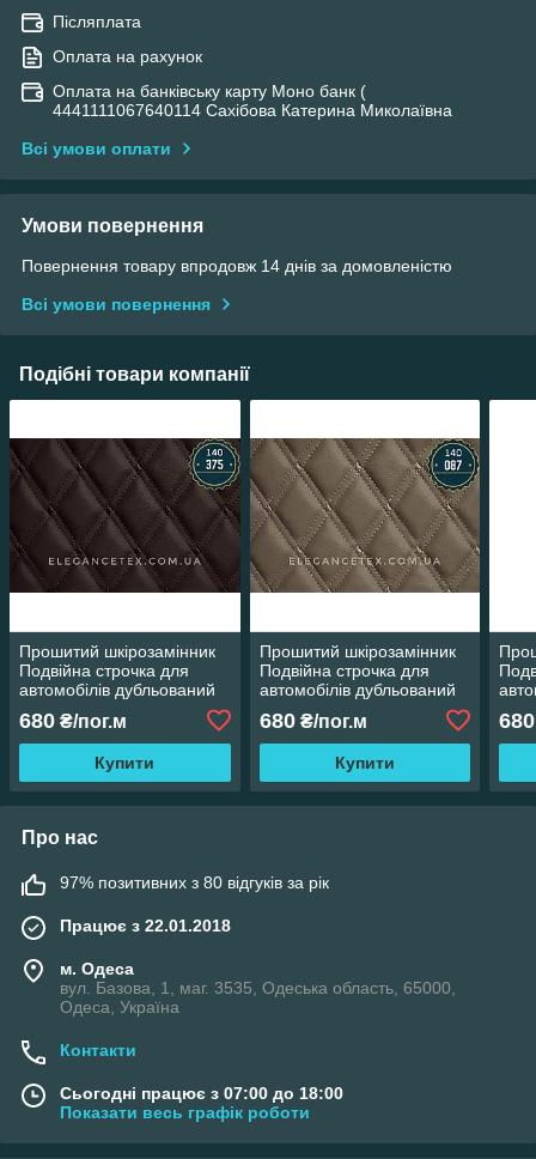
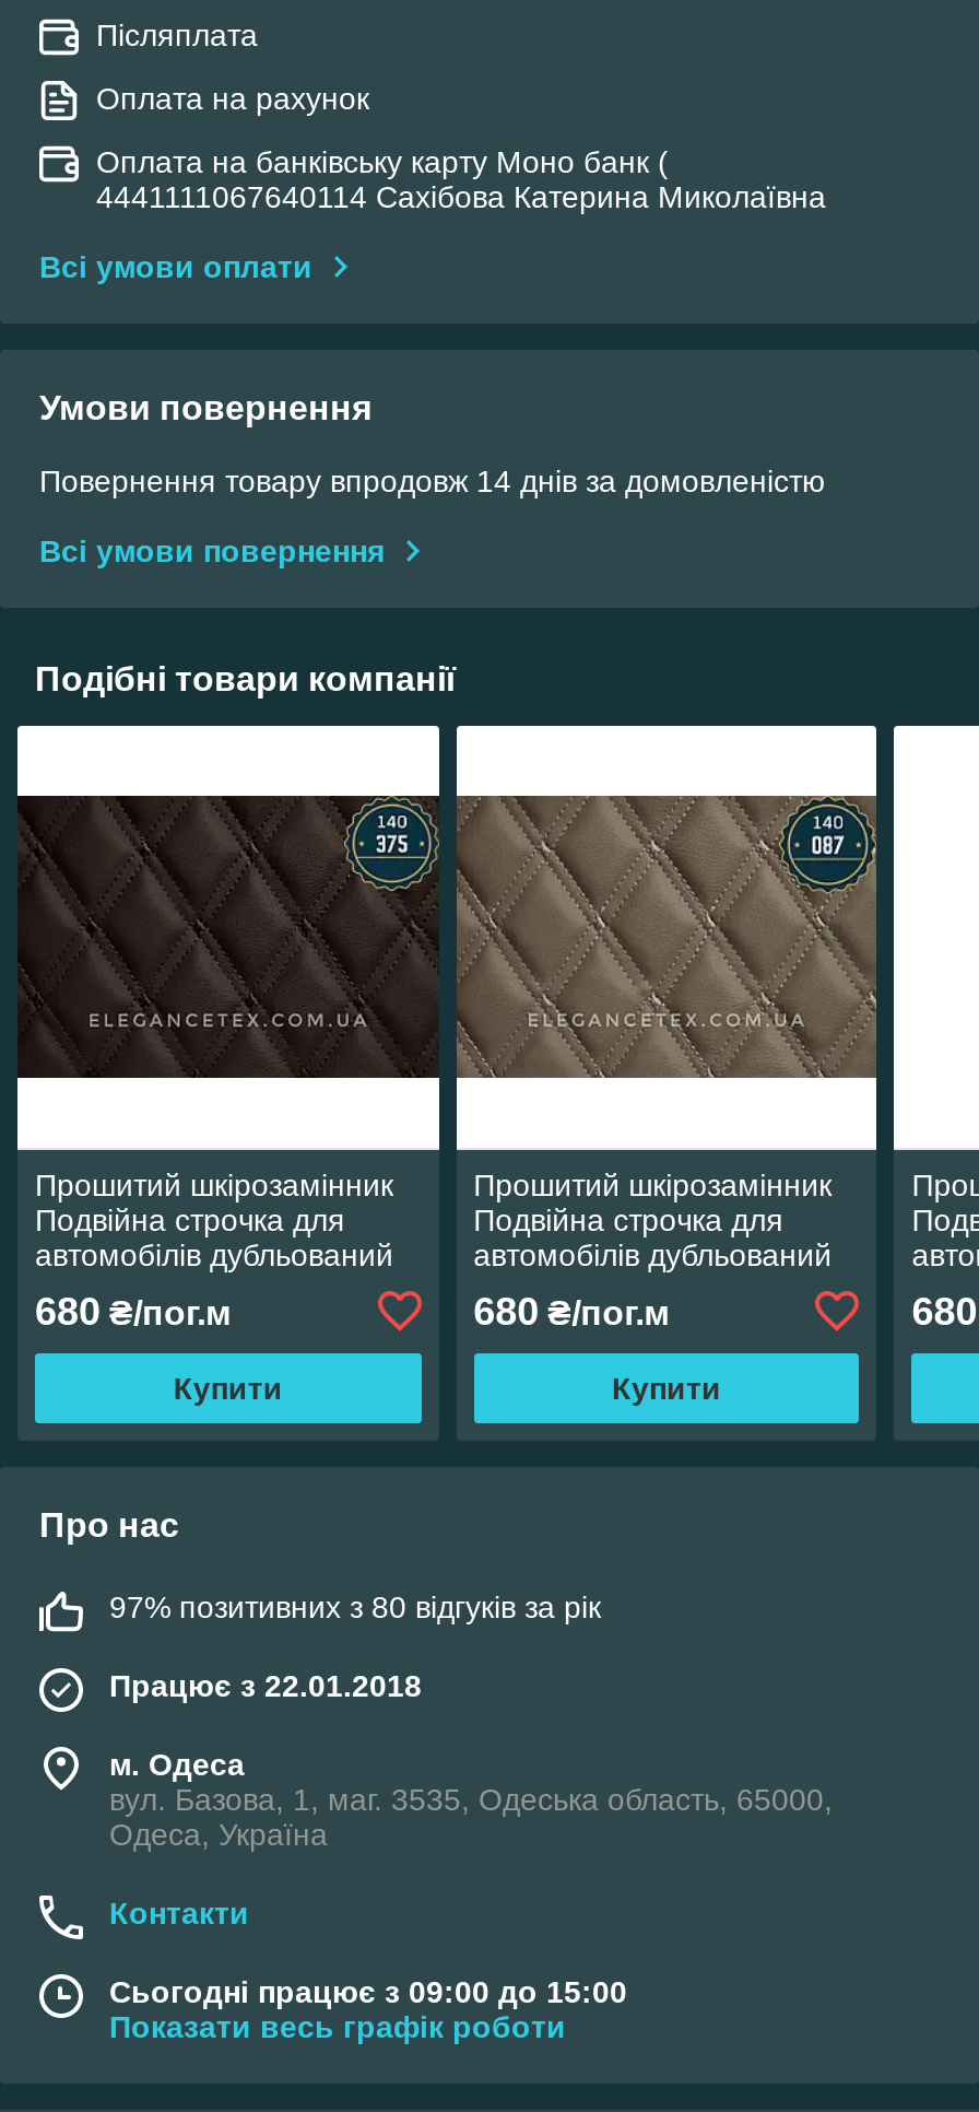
- Сьогодні працює з 07:00 до 18:00
+ Сьогодні працює з 09:00 до 15:00
